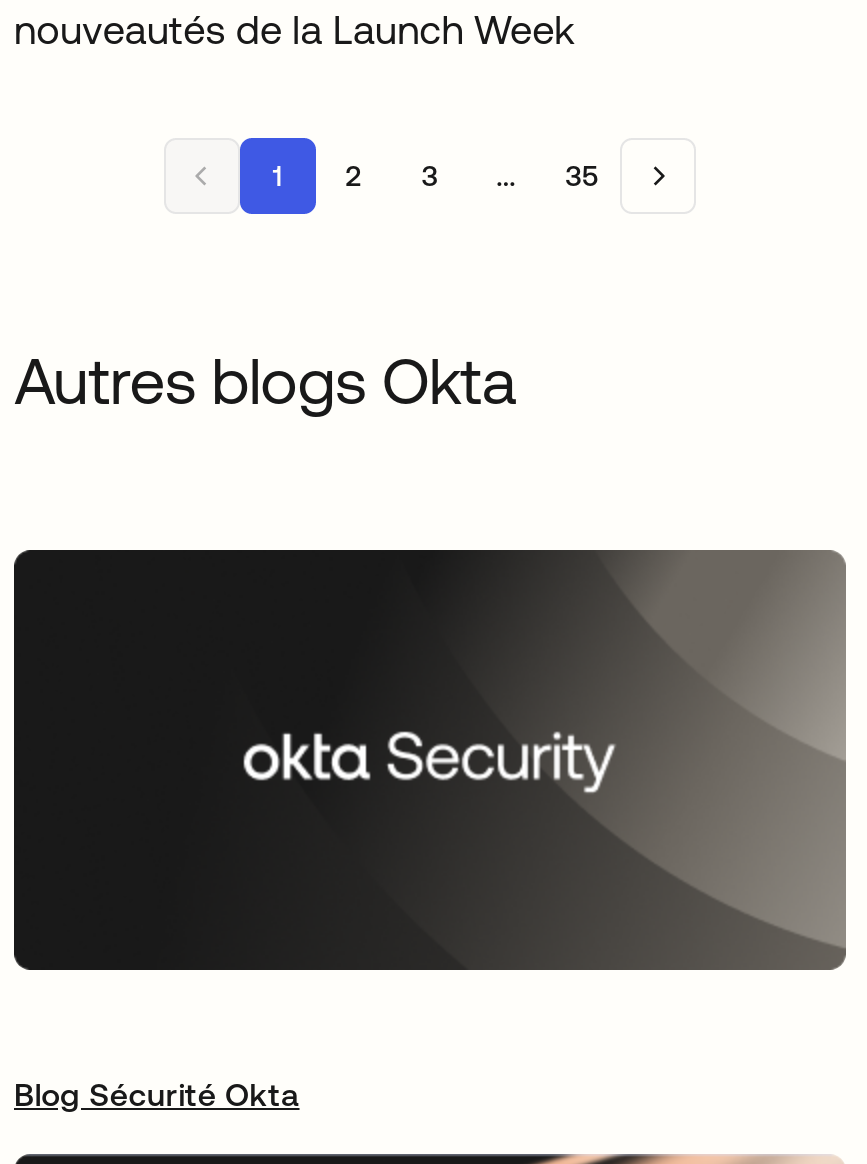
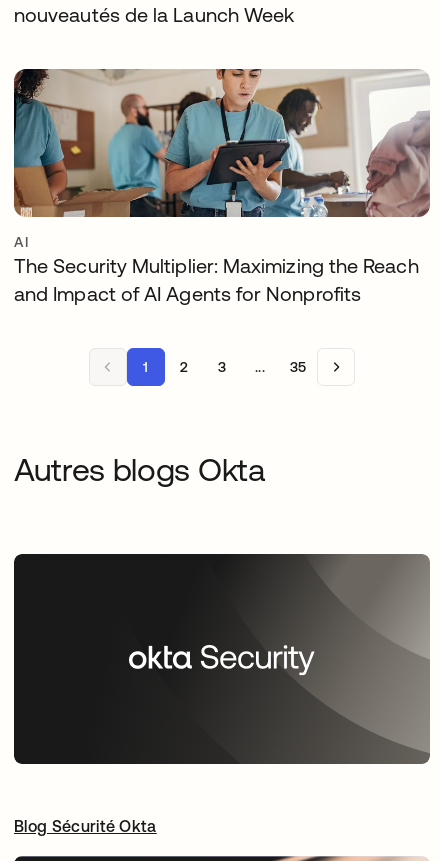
+ [image]
+ AI
+ The Security Multiplier: Maximizing the Reach
+ and Impact of AI Agents for Nonprofits
